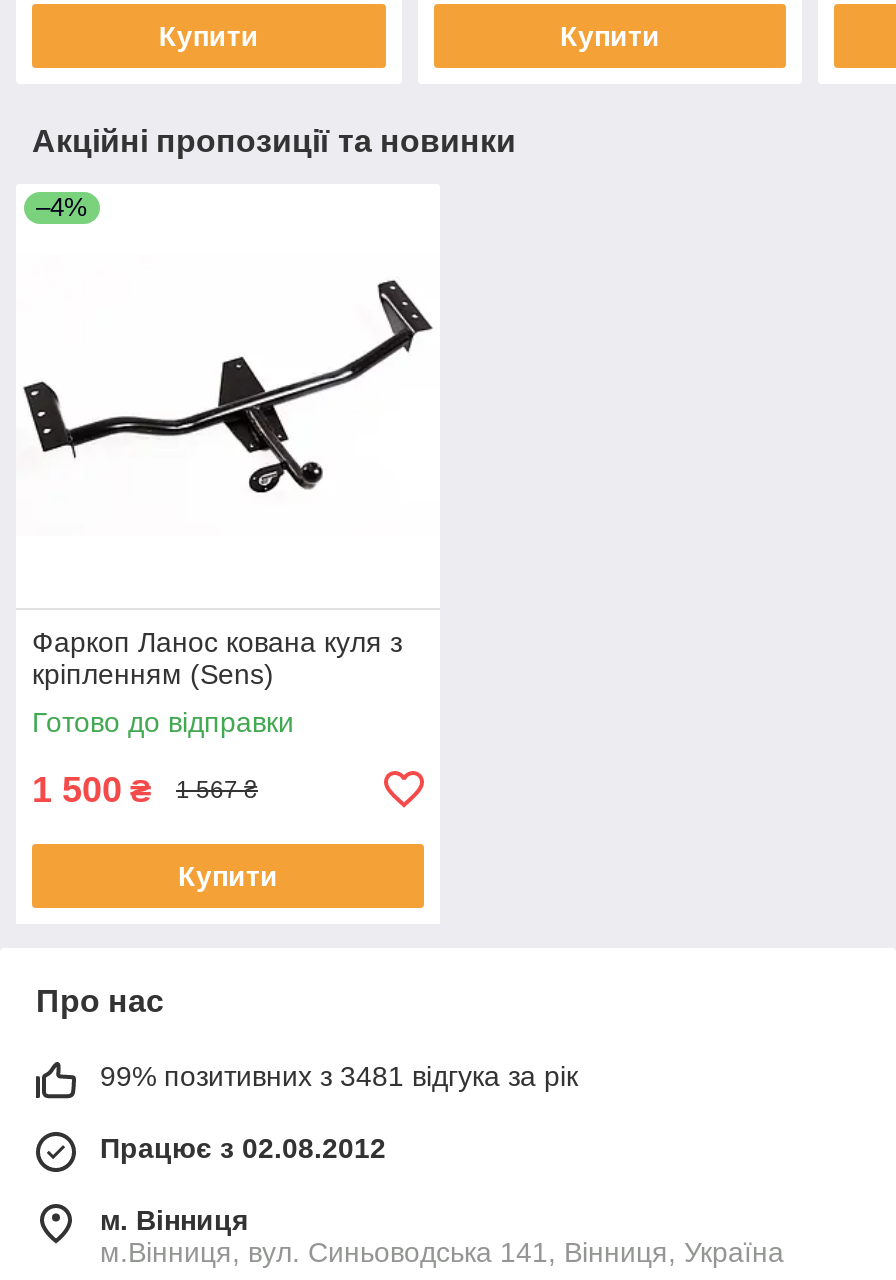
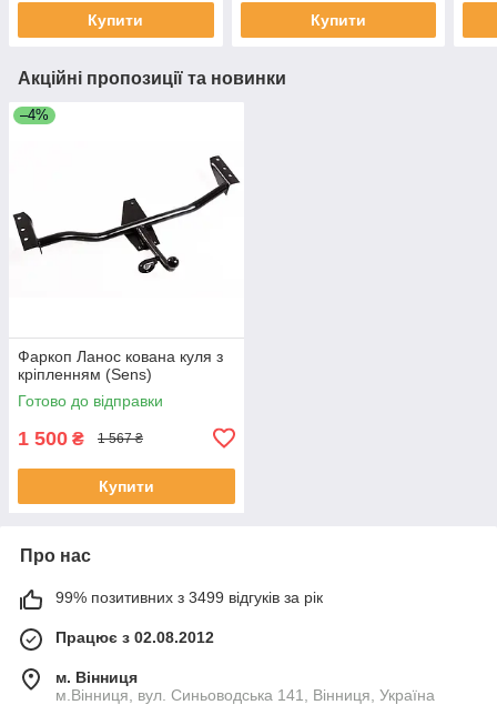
- 99% позитивних з 3481 відгука за рік
+ 99% позитивних з 3499 відгуків за рік
